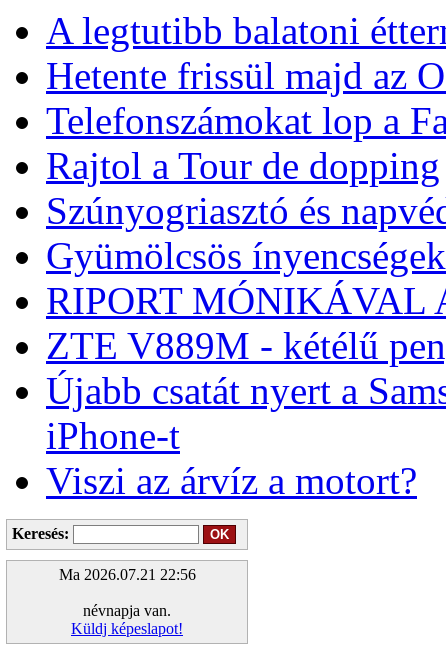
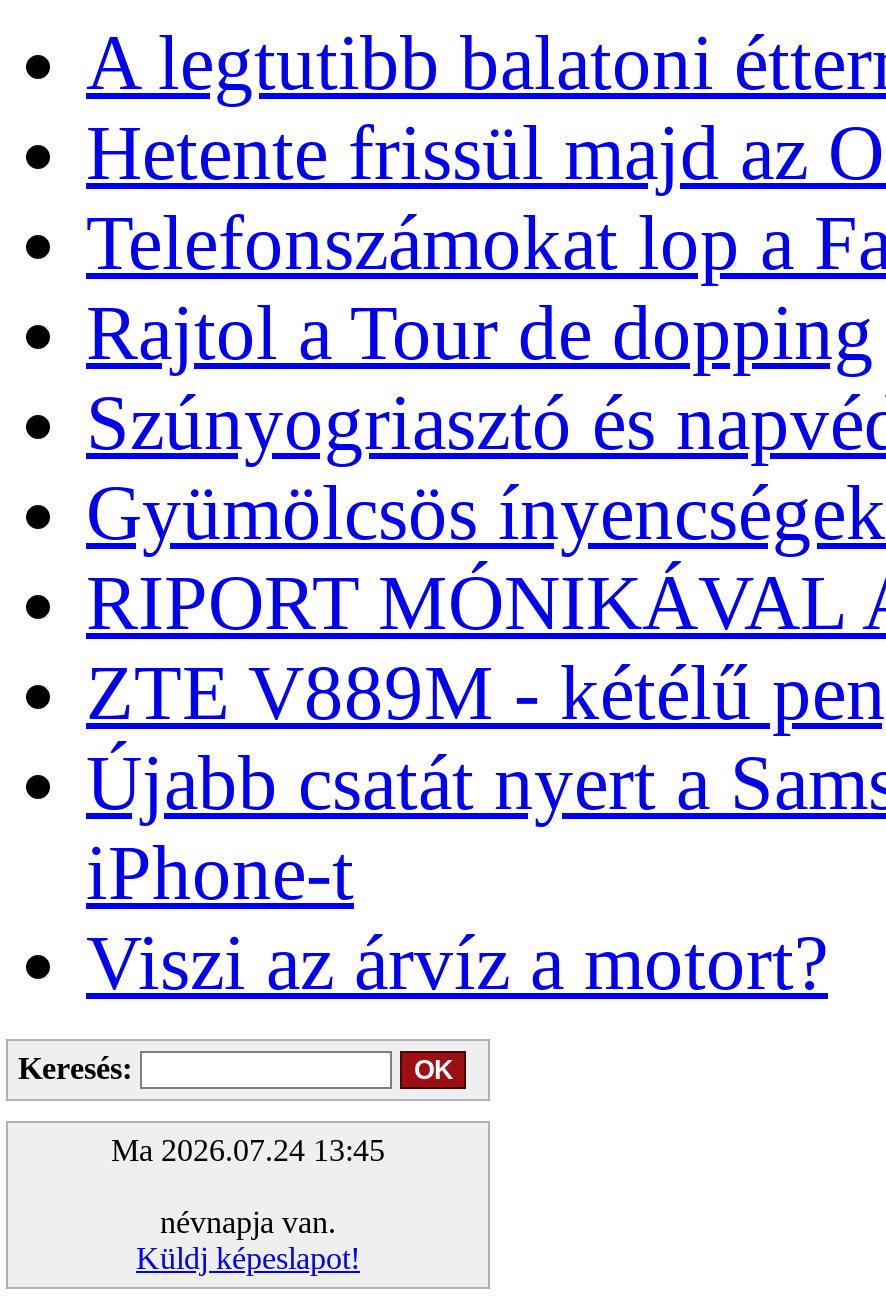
- Ma 2026.07.21 22:56
+ Ma 2026.07.24 13:45
